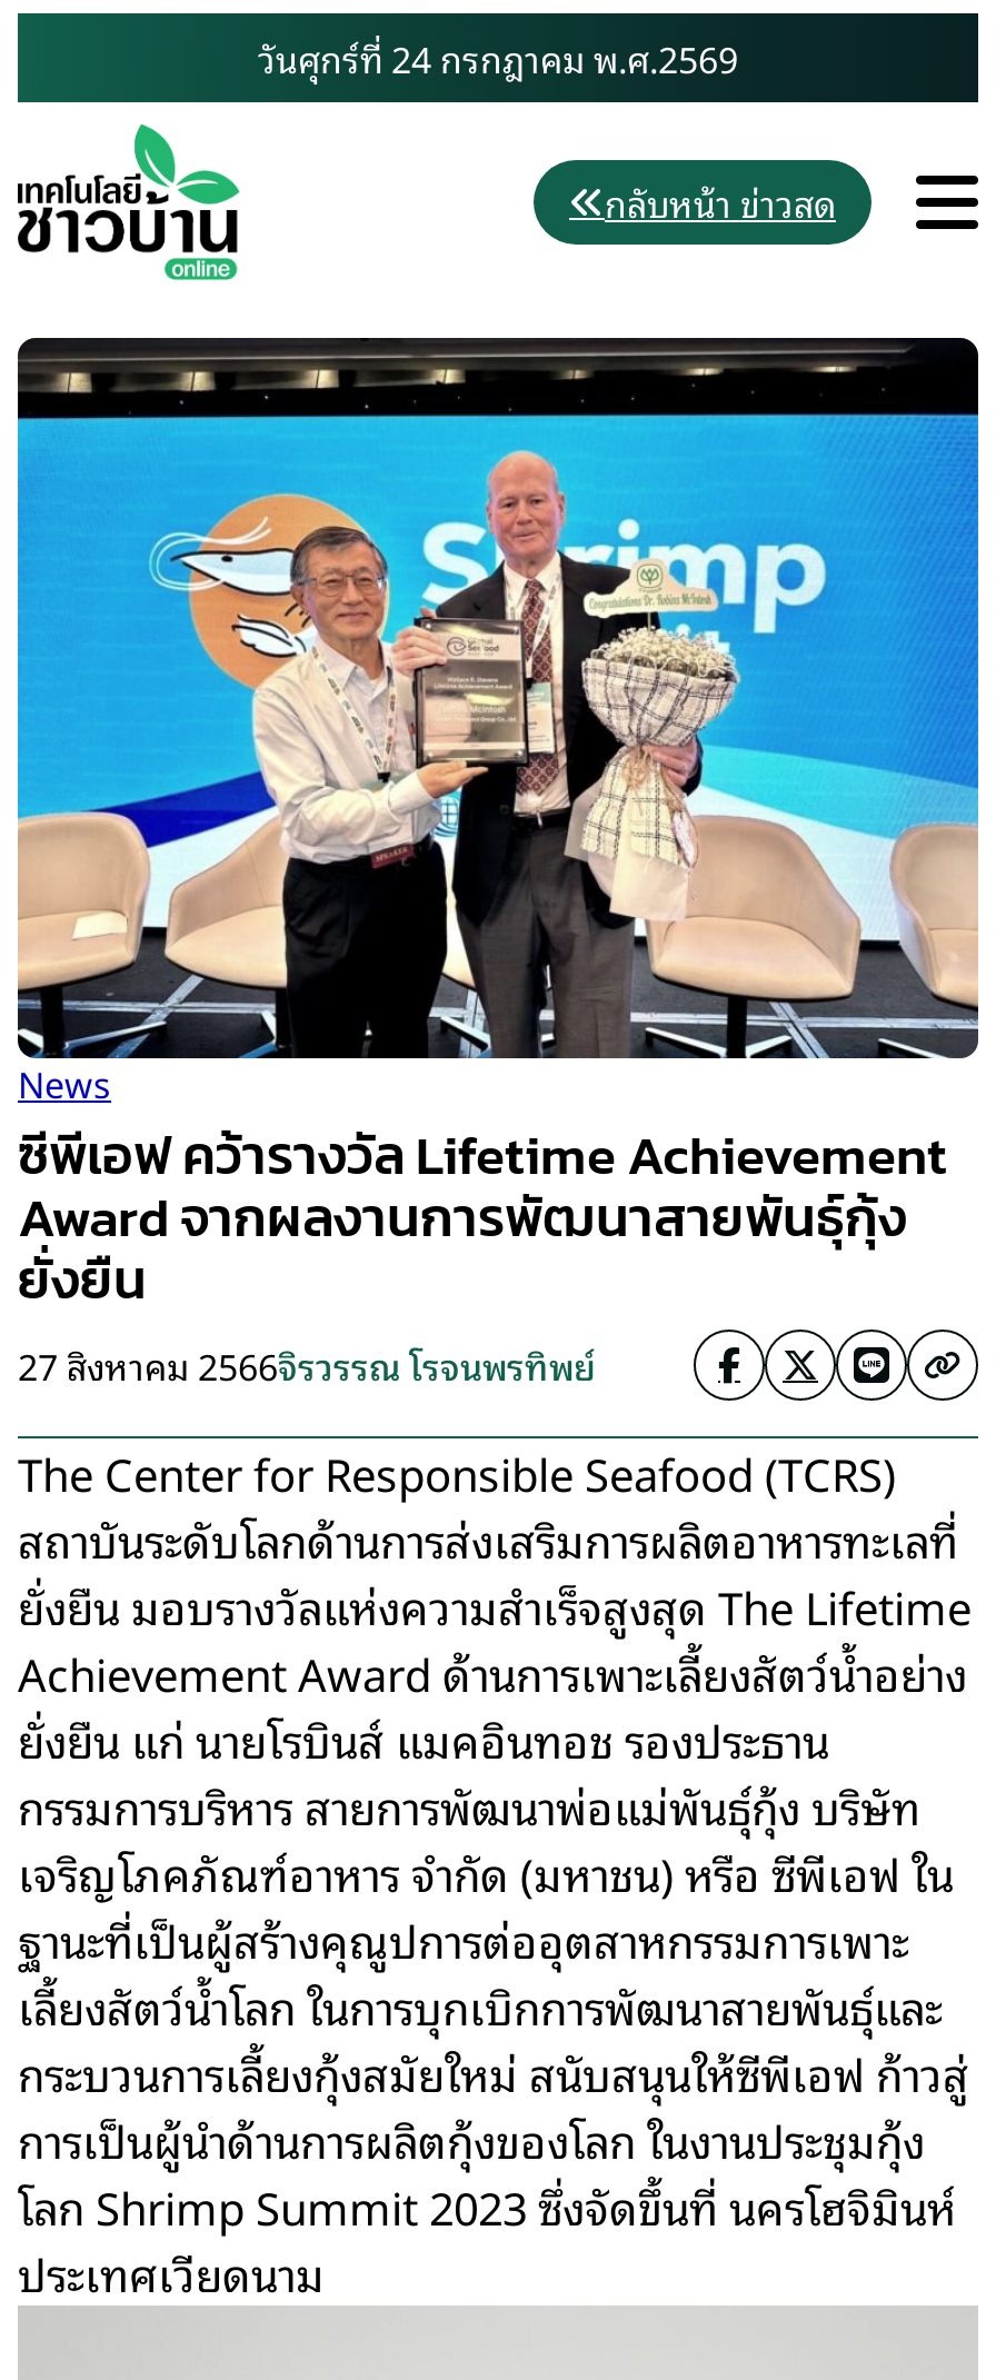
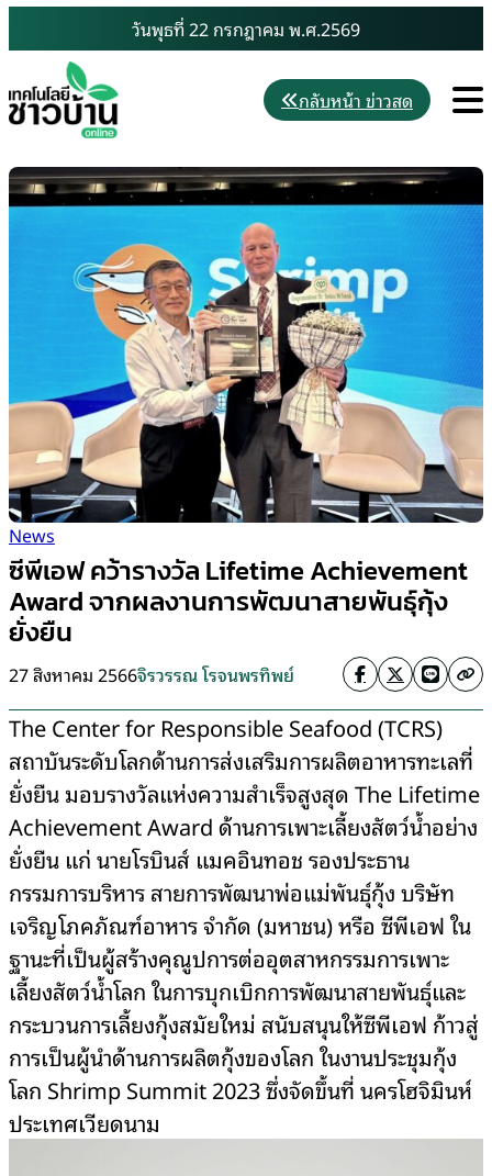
- วันศุกร์ที่ 24 กรกฎาคม พ.ศ.2569
+ วันพุธที่ 22 กรกฎาคม พ.ศ.2569
